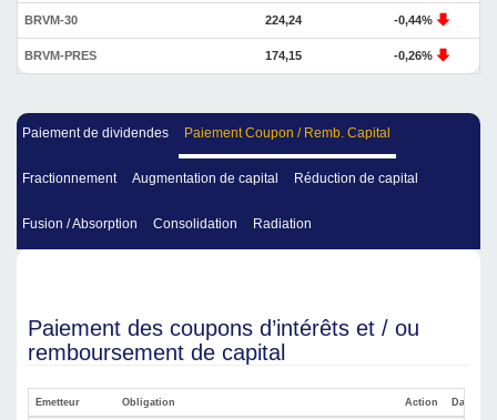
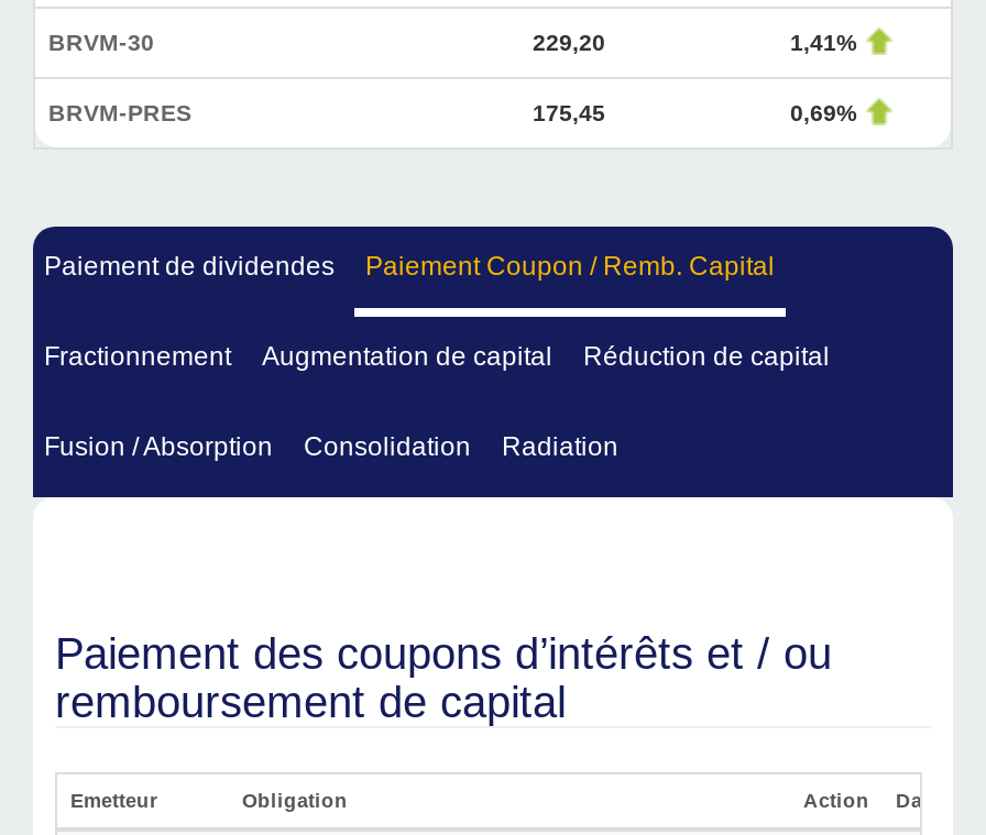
- 224,24
+ 229,20

- -0,44%
+ 1,41%

- 174,15
+ 175,45

- -0,26%
+ 0,69%
